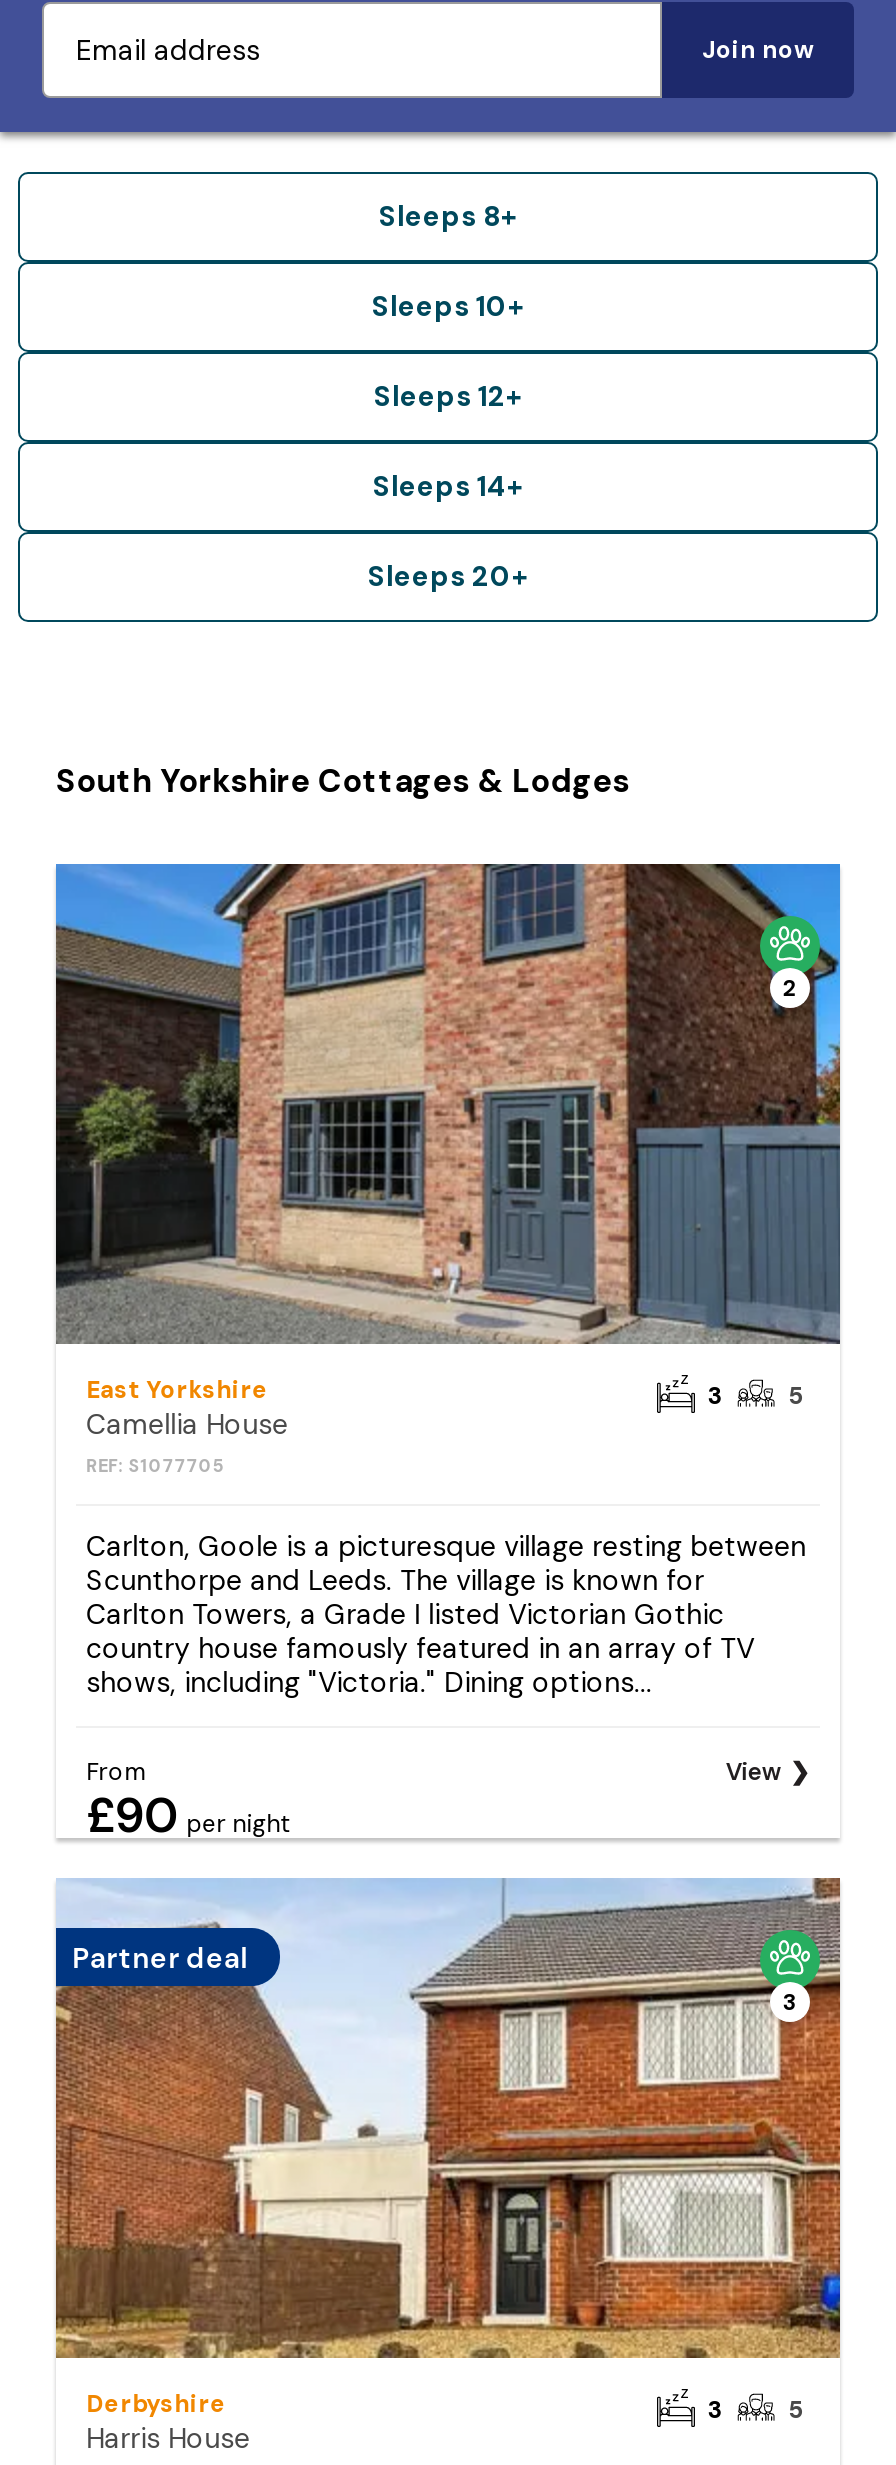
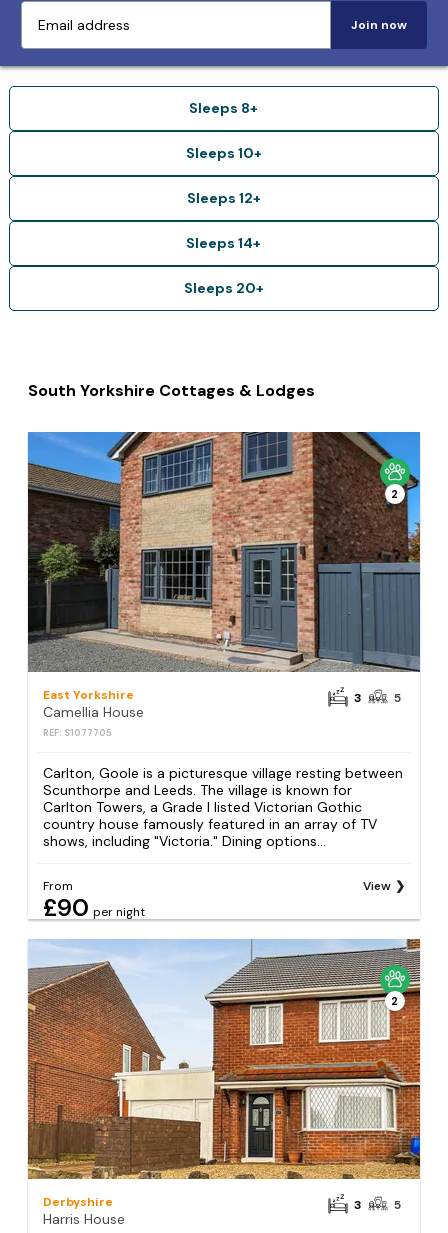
- Partner deal
- 3
+ 2
